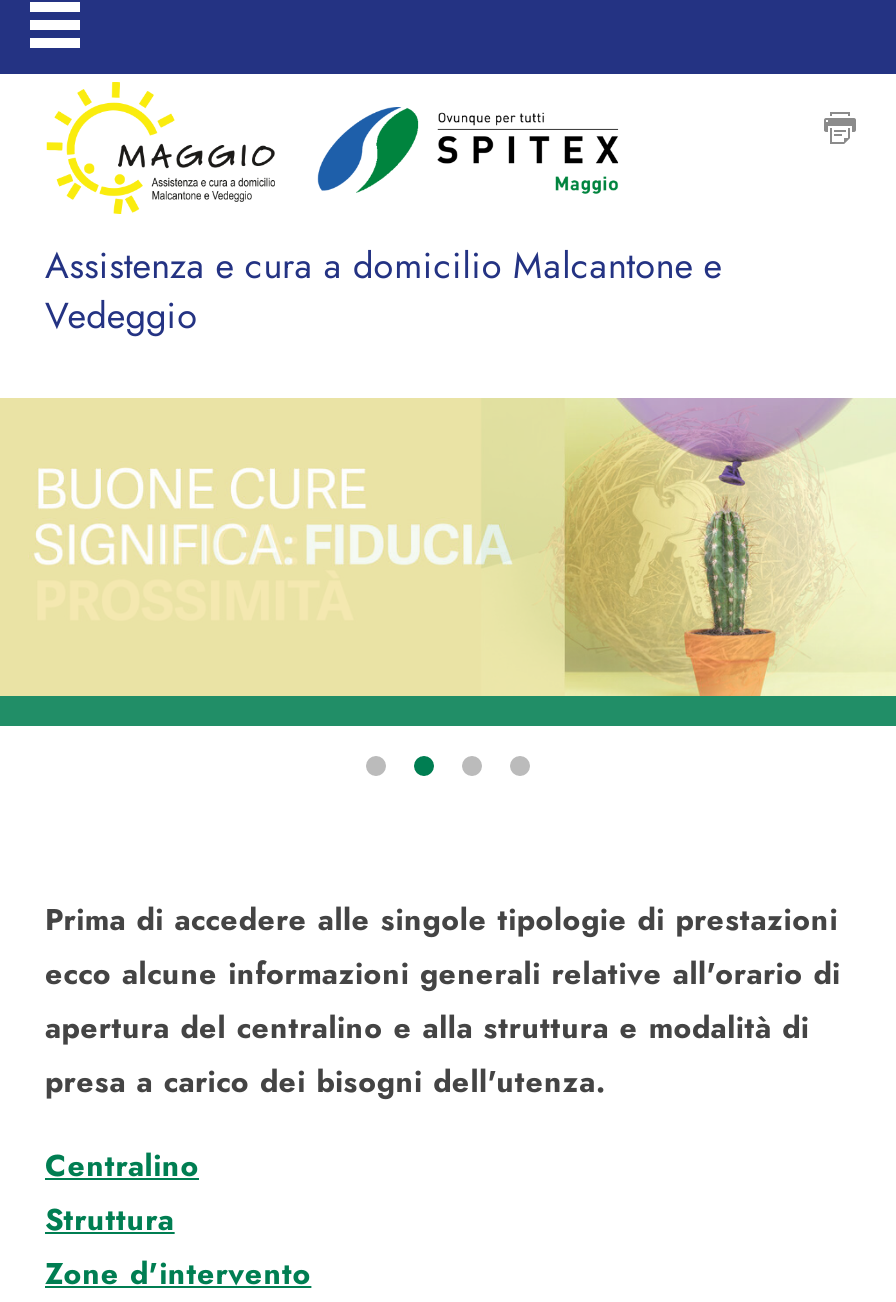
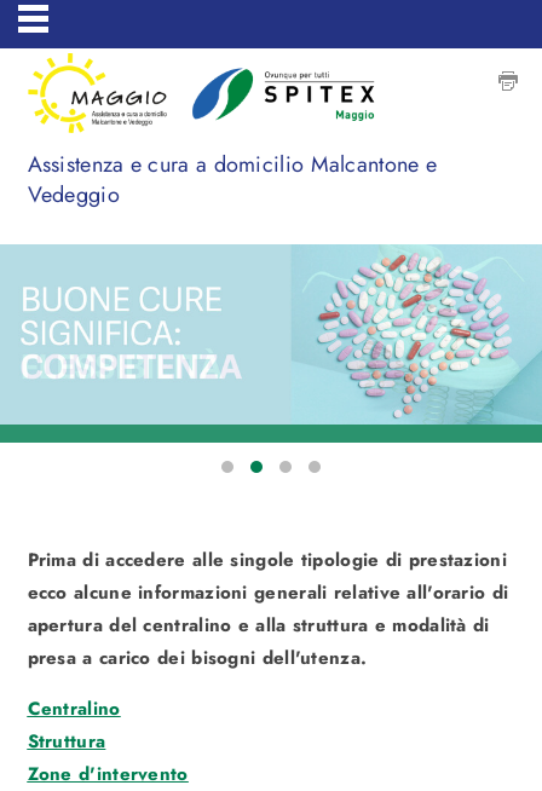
- [image]
+ [image]
